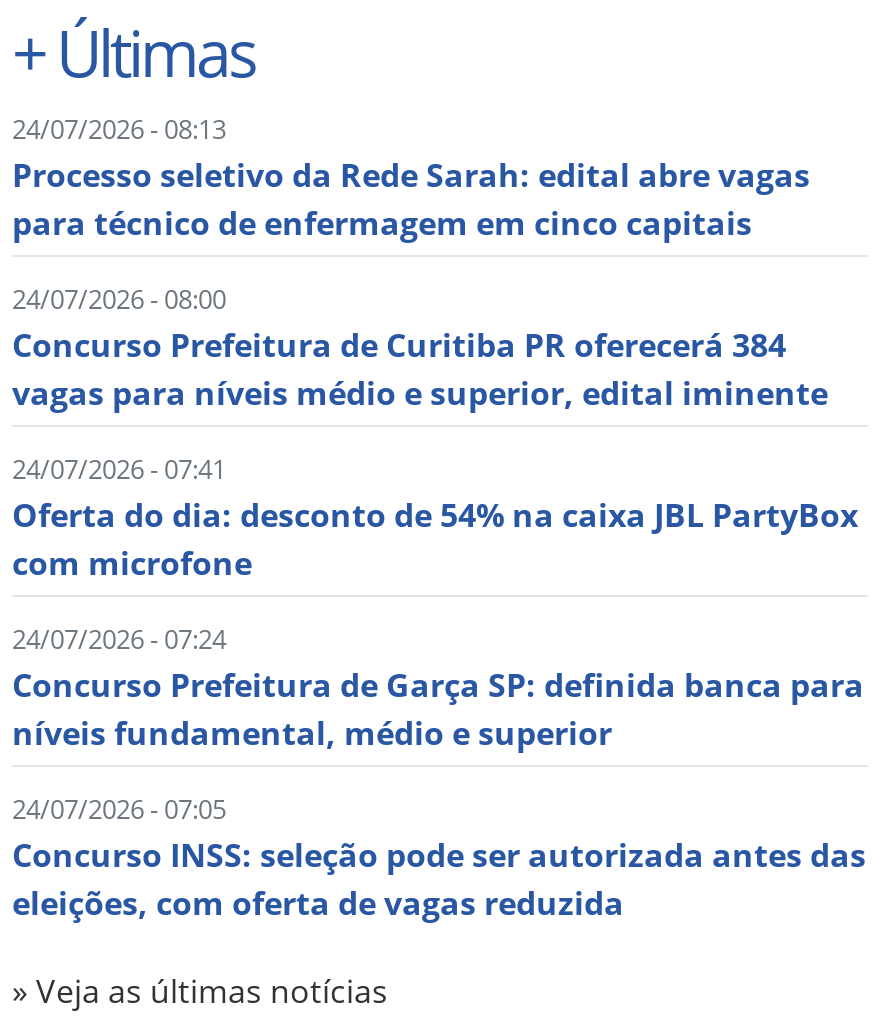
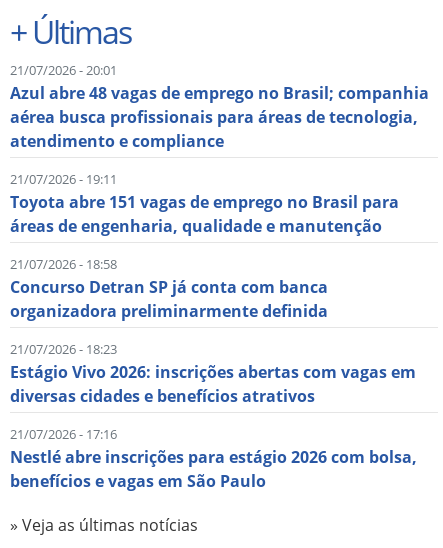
- 24/07/2026 - 08:13
- Processo seletivo da Rede Sarah: edital abre vagas
- para técnico de enfermagem em cinco capitais
+ 21/07/2026 - 20:01
+ Azul abre 48 vagas de emprego no Brasil; companhia
+ aérea busca profissionais para áreas de tecnologia,
+ atendimento e compliance

- 24/07/2026 - 08:00
- Concurso Prefeitura de Curitiba PR oferecerá 384
- vagas para níveis médio e superior, edital iminente
+ 21/07/2026 - 19:11
+ Toyota abre 151 vagas de emprego no Brasil para
+ áreas de engenharia, qualidade e manutenção

- 24/07/2026 - 07:41
- Oferta do dia: desconto de 54% na caixa JBL PartyBox
- com microfone
+ 21/07/2026 - 18:58
+ Concurso Detran SP já conta com banca
+ organizadora preliminarmente definida

- 24/07/2026 - 07:24
- Concurso Prefeitura de Garça SP: definida banca para
- níveis fundamental, médio e superior
+ 21/07/2026 - 18:23
+ Estágio Vivo 2026: inscrições abertas com vagas em
+ diversas cidades e benefícios atrativos

- 24/07/2026 - 07:05
- Concurso INSS: seleção pode ser autorizada antes das
- eleições, com oferta de vagas reduzida
+ 21/07/2026 - 17:16
+ Nestlé abre inscrições para estágio 2026 com bolsa,
+ benefícios e vagas em São Paulo
